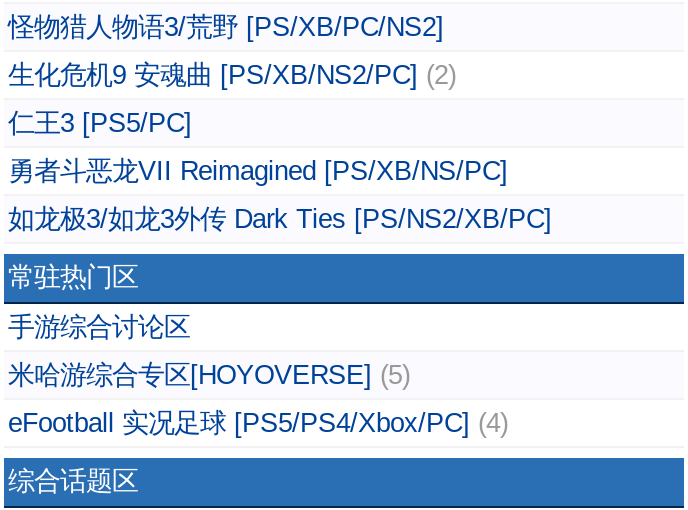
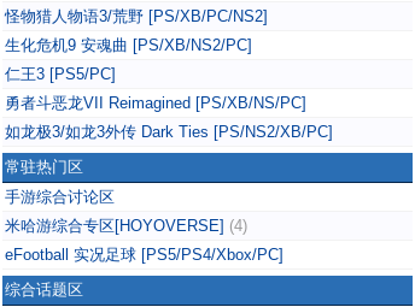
- 生化危机9 安魂曲 [PS/XB/NS2/PC] (2)
+ 生化危机9 安魂曲 [PS/XB/NS2/PC]

- 米哈游综合专区[HOYOVERSE] (5)
+ 米哈游综合专区[HOYOVERSE] (4)

- eFootball 实况足球 [PS5/PS4/Xbox/PC] (4)
+ eFootball 实况足球 [PS5/PS4/Xbox/PC]
